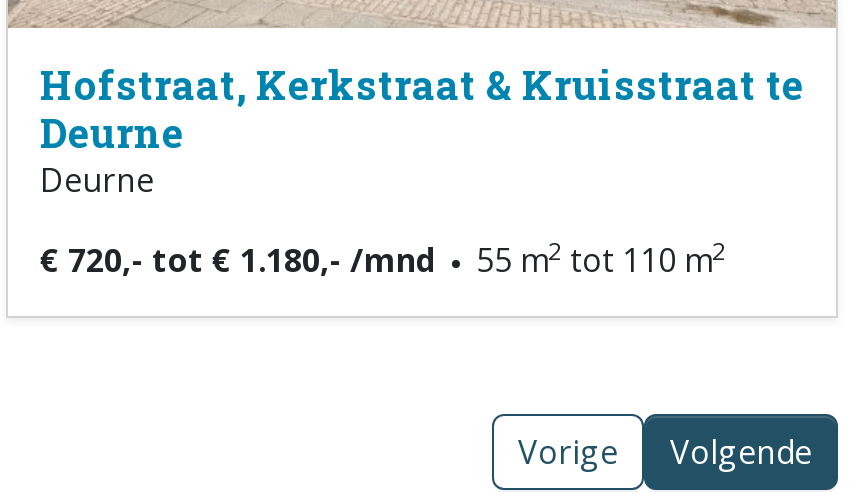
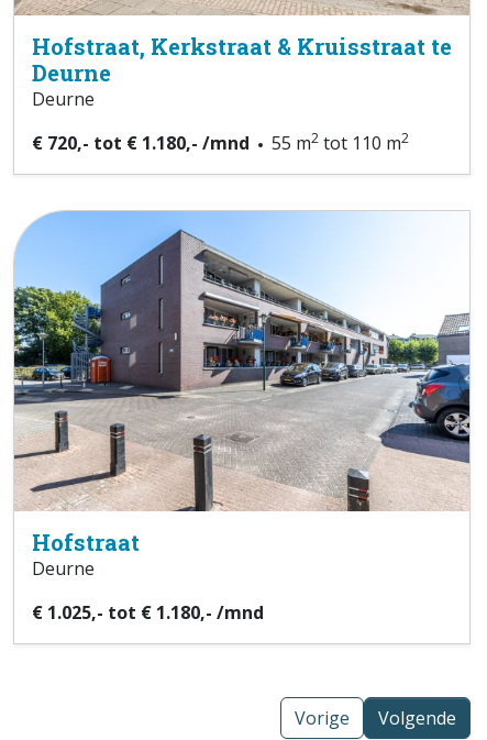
+ [image]
+ Hofstraat
+ Deurne
+ € 1.025,- tot € 1.180,- /mnd
